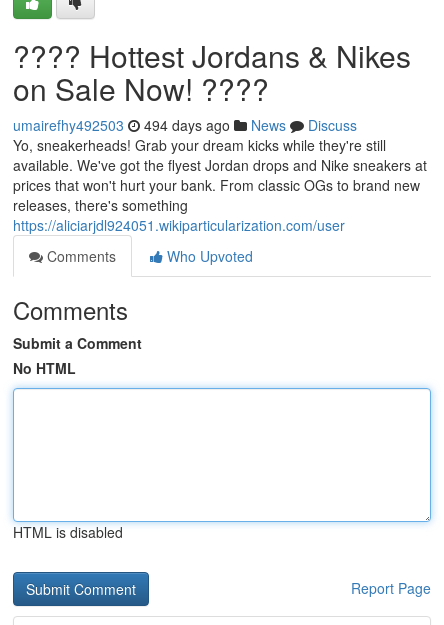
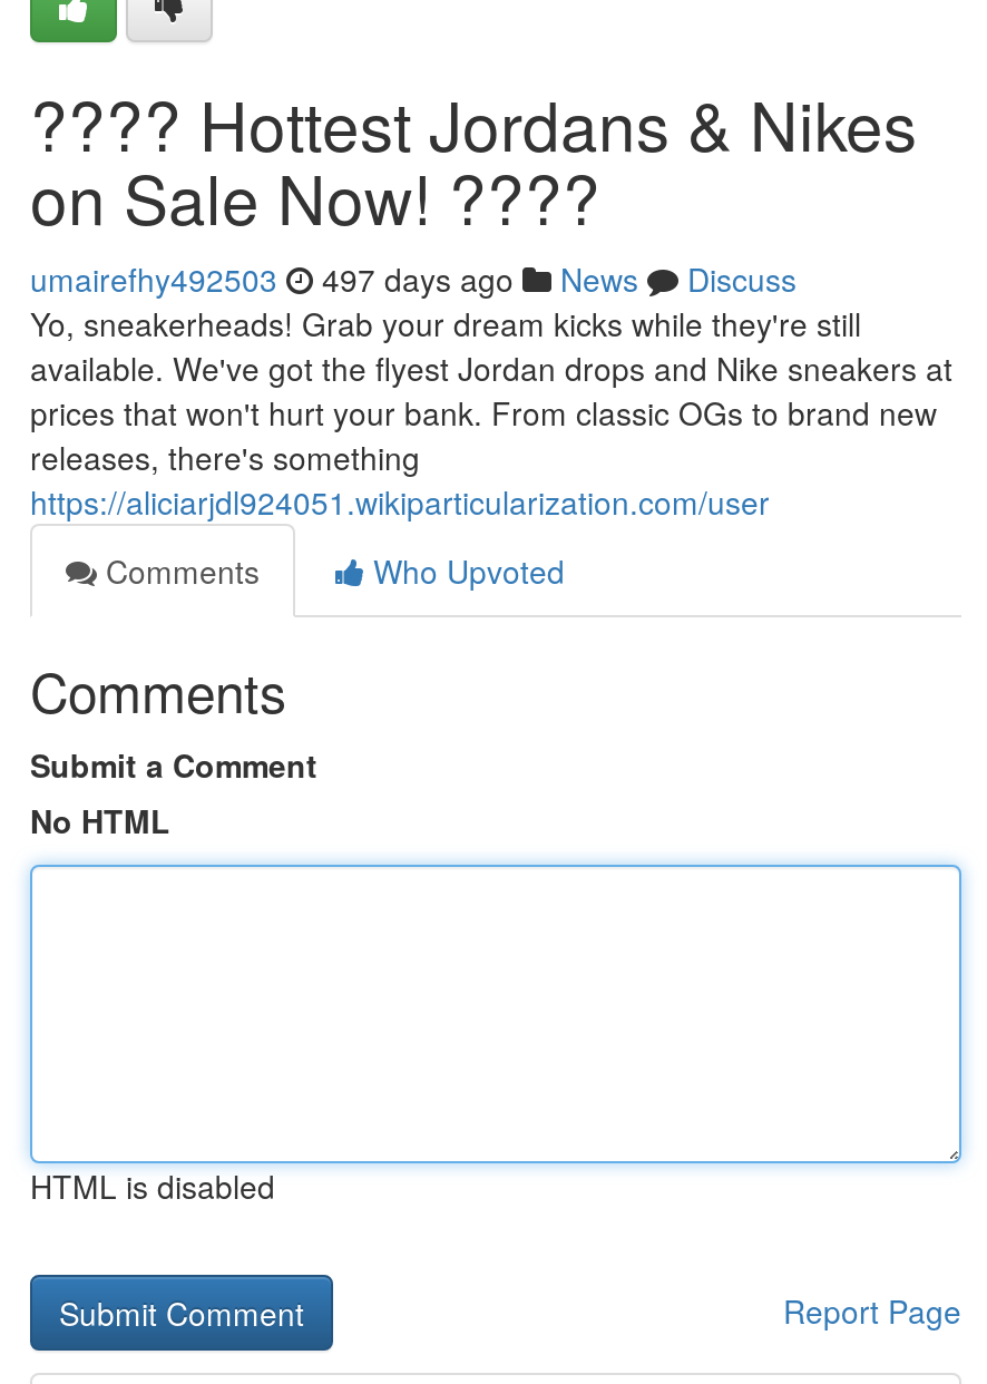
- umairefhy492503 494 days ago News Discuss
+ umairefhy492503 497 days ago News Discuss
